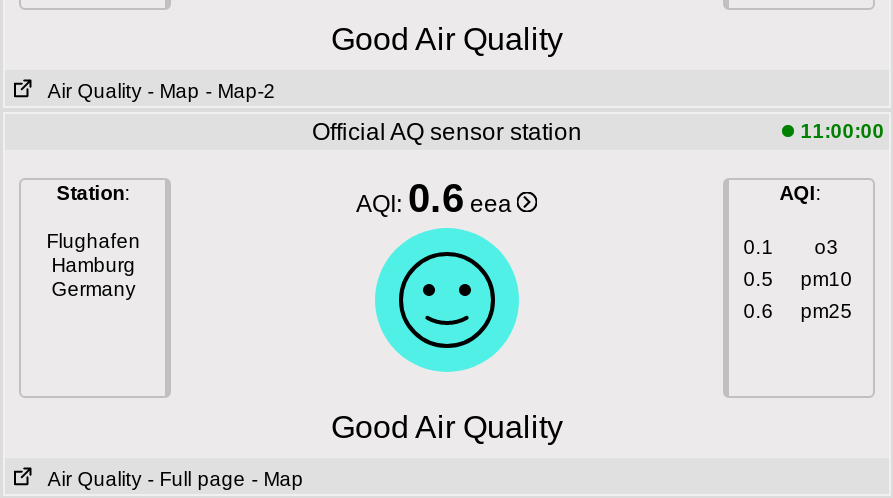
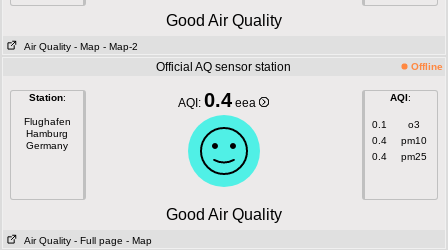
- 11:00:00
+ Offline

- AQI: 0.6 eea
+ AQI: 0.4 eea

- 0.5 pm10
+ 0.4 pm10

- 0.6 pm25
+ 0.4 pm25
